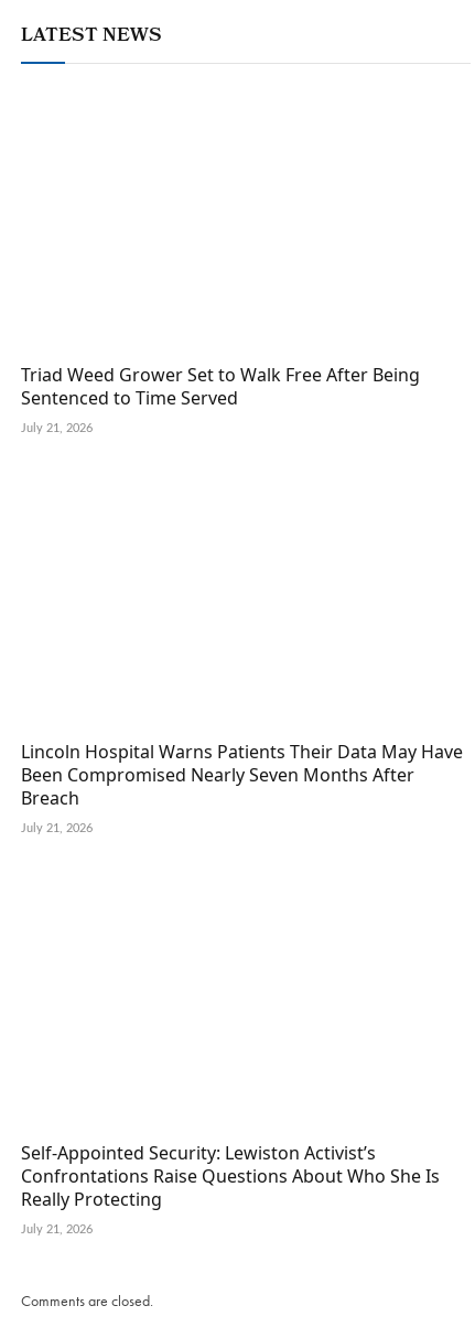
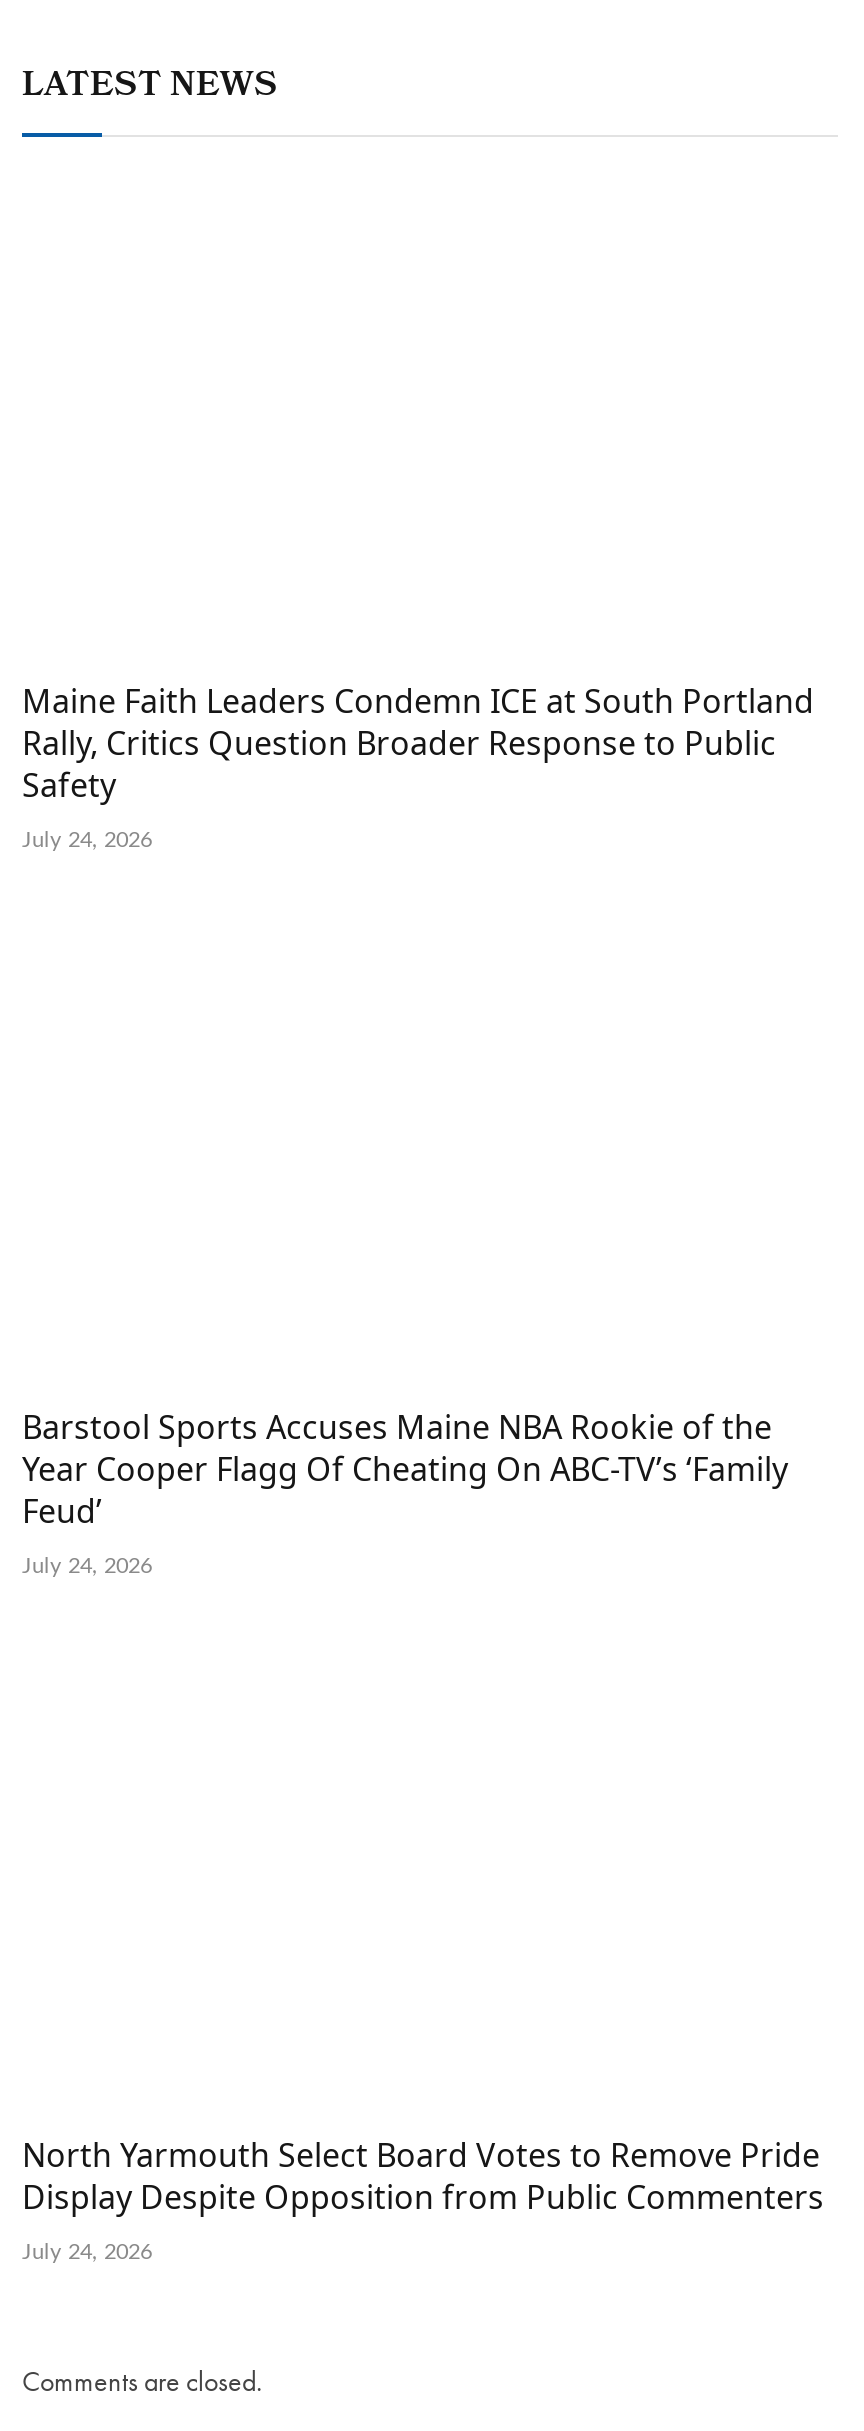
- Triad Weed Grower Set to Walk Free After Being
- Sentenced to Time Served
+ Maine Faith Leaders Condemn ICE at South Portland
+ Rally, Critics Question Broader Response to Public
+ Safety

- July 21, 2026
+ July 24, 2026

- Lincoln Hospital Warns Patients Their Data May Have
- Been Compromised Nearly Seven Months After
- Breach
+ Barstool Sports Accuses Maine NBA Rookie of the
+ Year Cooper Flagg Of Cheating On ABC-TV’s ‘Family
+ Feud’

- July 21, 2026
+ July 24, 2026

- Self-Appointed Security: Lewiston Activist’s
- Confrontations Raise Questions About Who She Is
- Really Protecting
+ North Yarmouth Select Board Votes to Remove Pride
+ Display Despite Opposition from Public Commenters

- July 21, 2026
+ July 24, 2026
